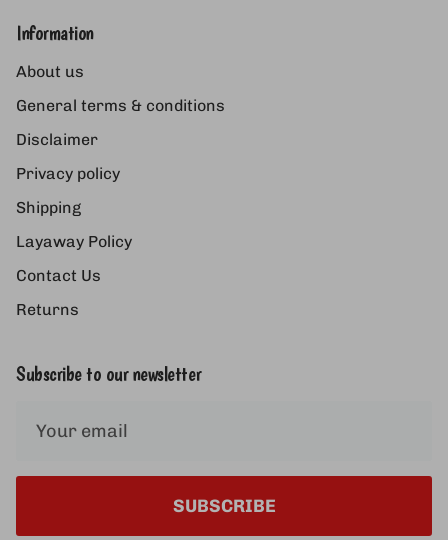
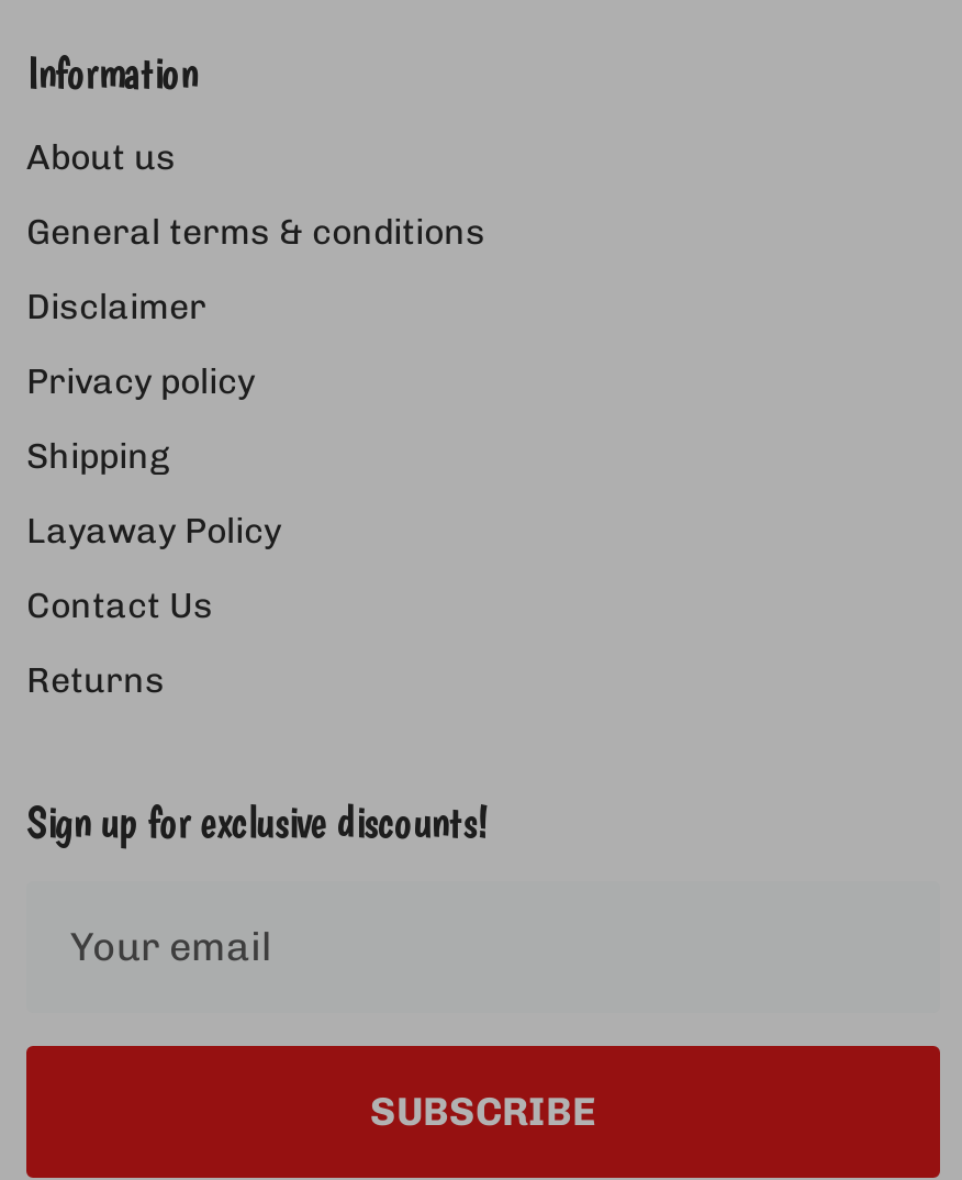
- Subscribe to our newsletter
+ Sign up for exclusive discounts!
